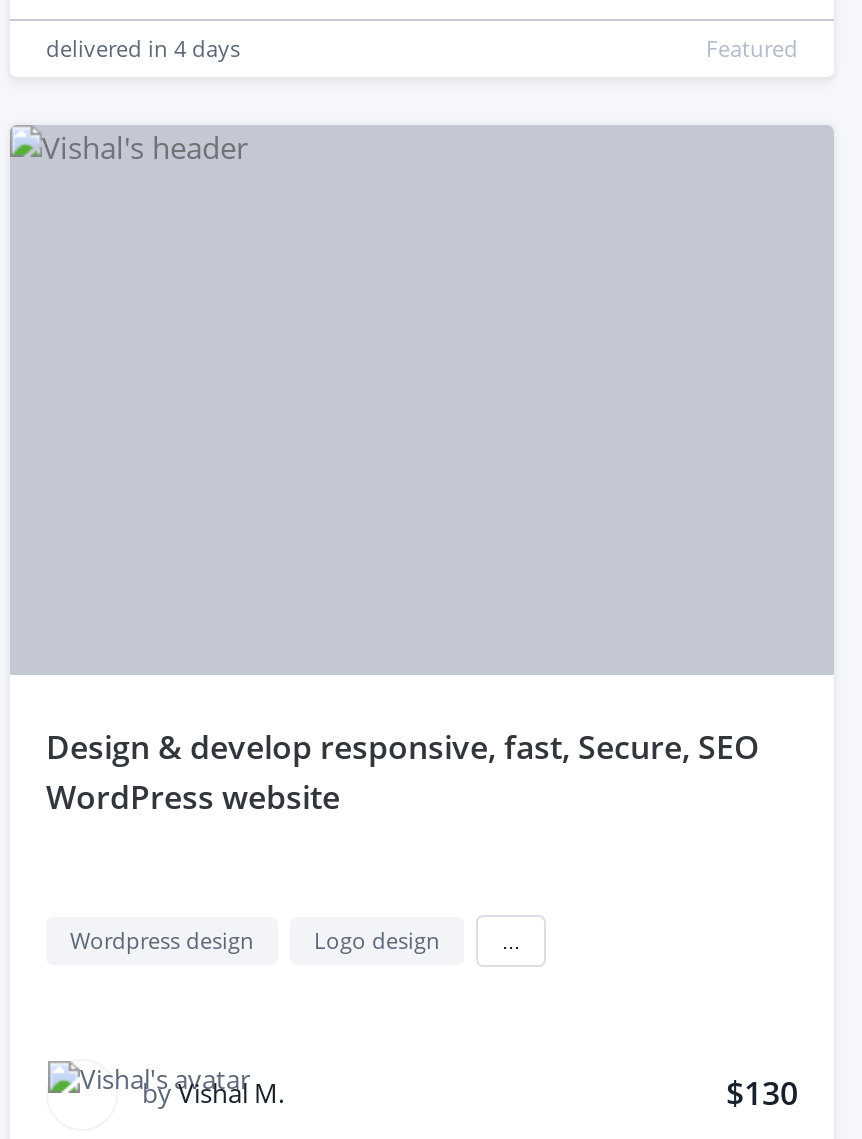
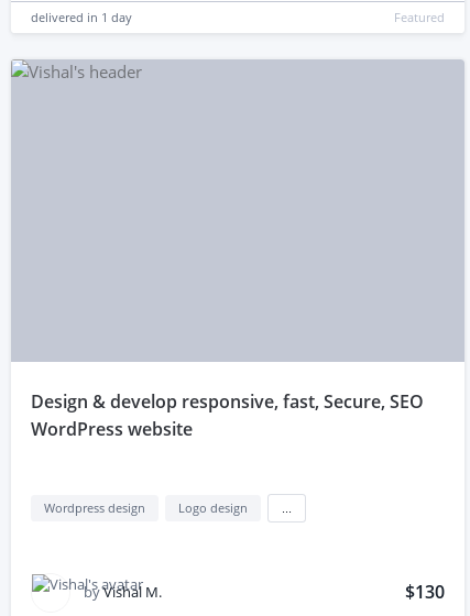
- delivered in 4 days
+ delivered in 1 day
